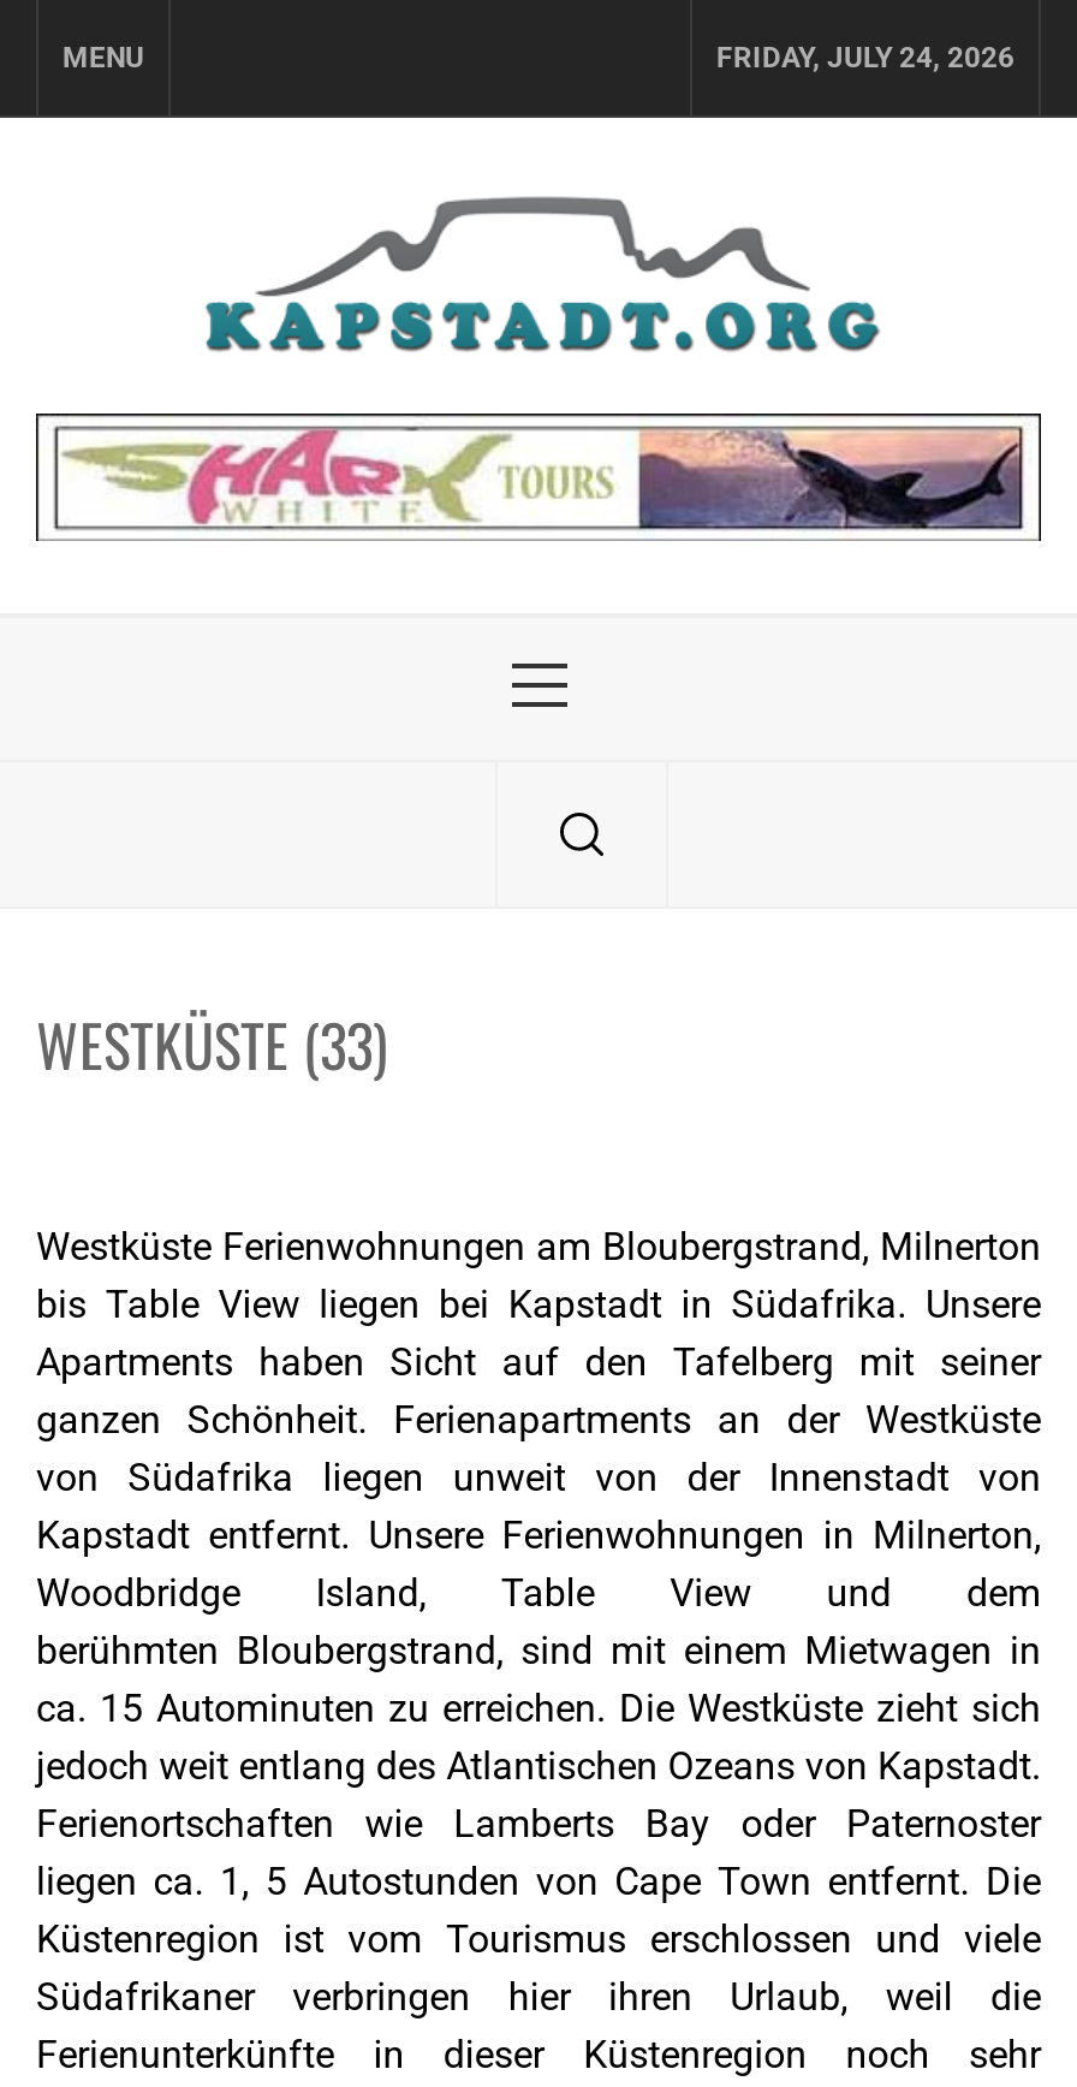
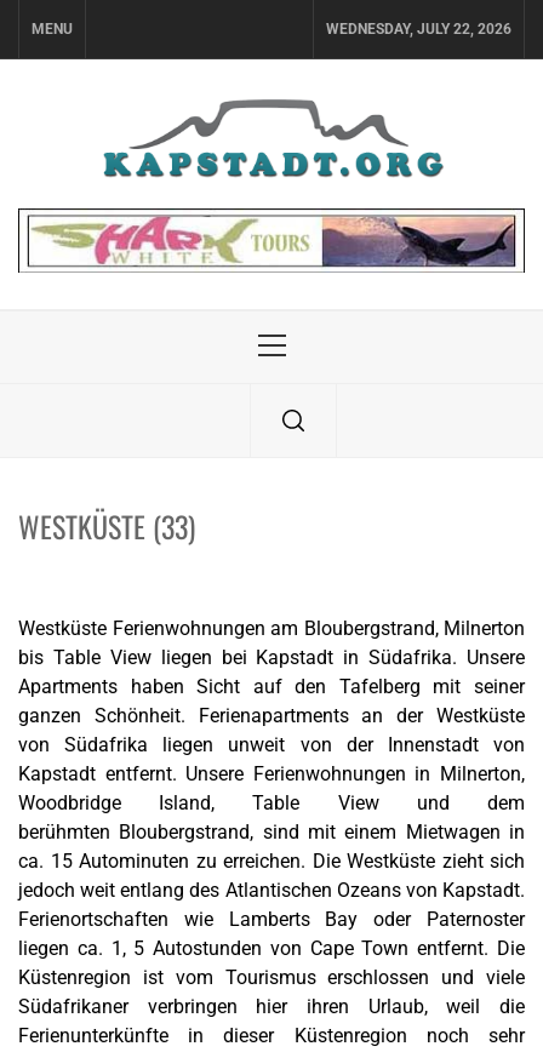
- FRIDAY, JULY 24, 2026
+ WEDNESDAY, JULY 22, 2026
